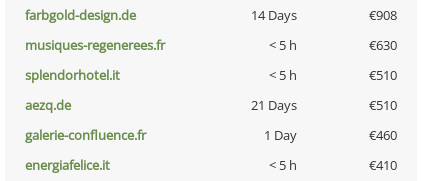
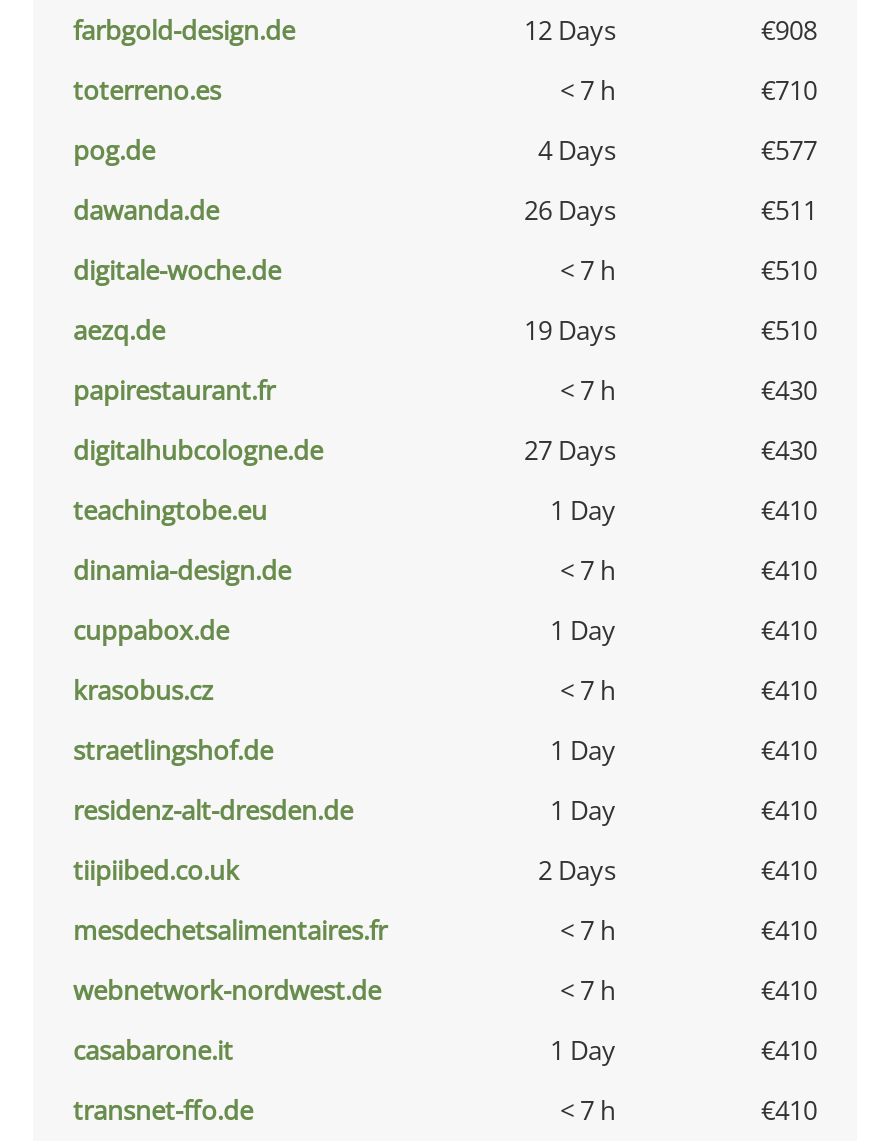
- 14 Days
+ 12 Days

- musiques-regenerees.fr
- < 5 h
- €630
- splendorhotel.it
- < 5 h
+ toterreno.es
+ < 7 h
+ €710
+ pog.de
+ 4 Days
+ €577
+ dawanda.de
+ 26 Days
+ €511
+ digitale-woche.de
+ < 7 h

- 21 Days
+ 19 Days

- galerie-confluence.fr
+ papirestaurant.fr
+ < 7 h
+ €430
+ digitalhubcologne.de
+ 27 Days
+ €430
+ teachingtobe.eu

- €460
- energiafelice.it
- < 5 h
+ €410
+ dinamia-design.de
+ < 7 h
+ €410
+ cuppabox.de
+ 1 Day
+ €410
+ krasobus.cz
+ < 7 h
+ €410
+ straetlingshof.de
+ 1 Day
+ €410
+ residenz-alt-dresden.de
+ 1 Day
+ €410
+ tiipiibed.co.uk
+ 2 Days
+ €410
+ mesdechetsalimentaires.fr
+ < 7 h
+ €410
+ webnetwork-nordwest.de
+ < 7 h
+ €410
+ casabarone.it
+ 1 Day
+ €410
+ transnet-ffo.de
+ < 7 h
